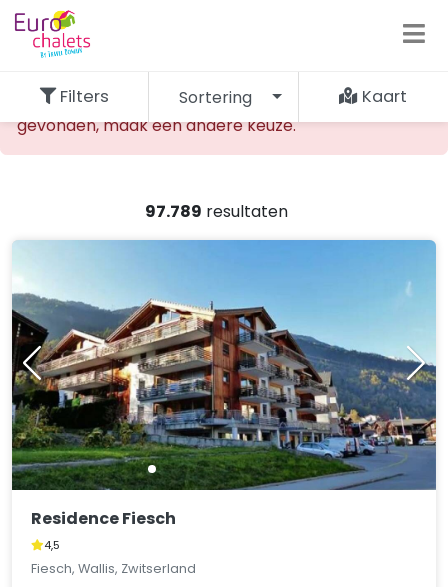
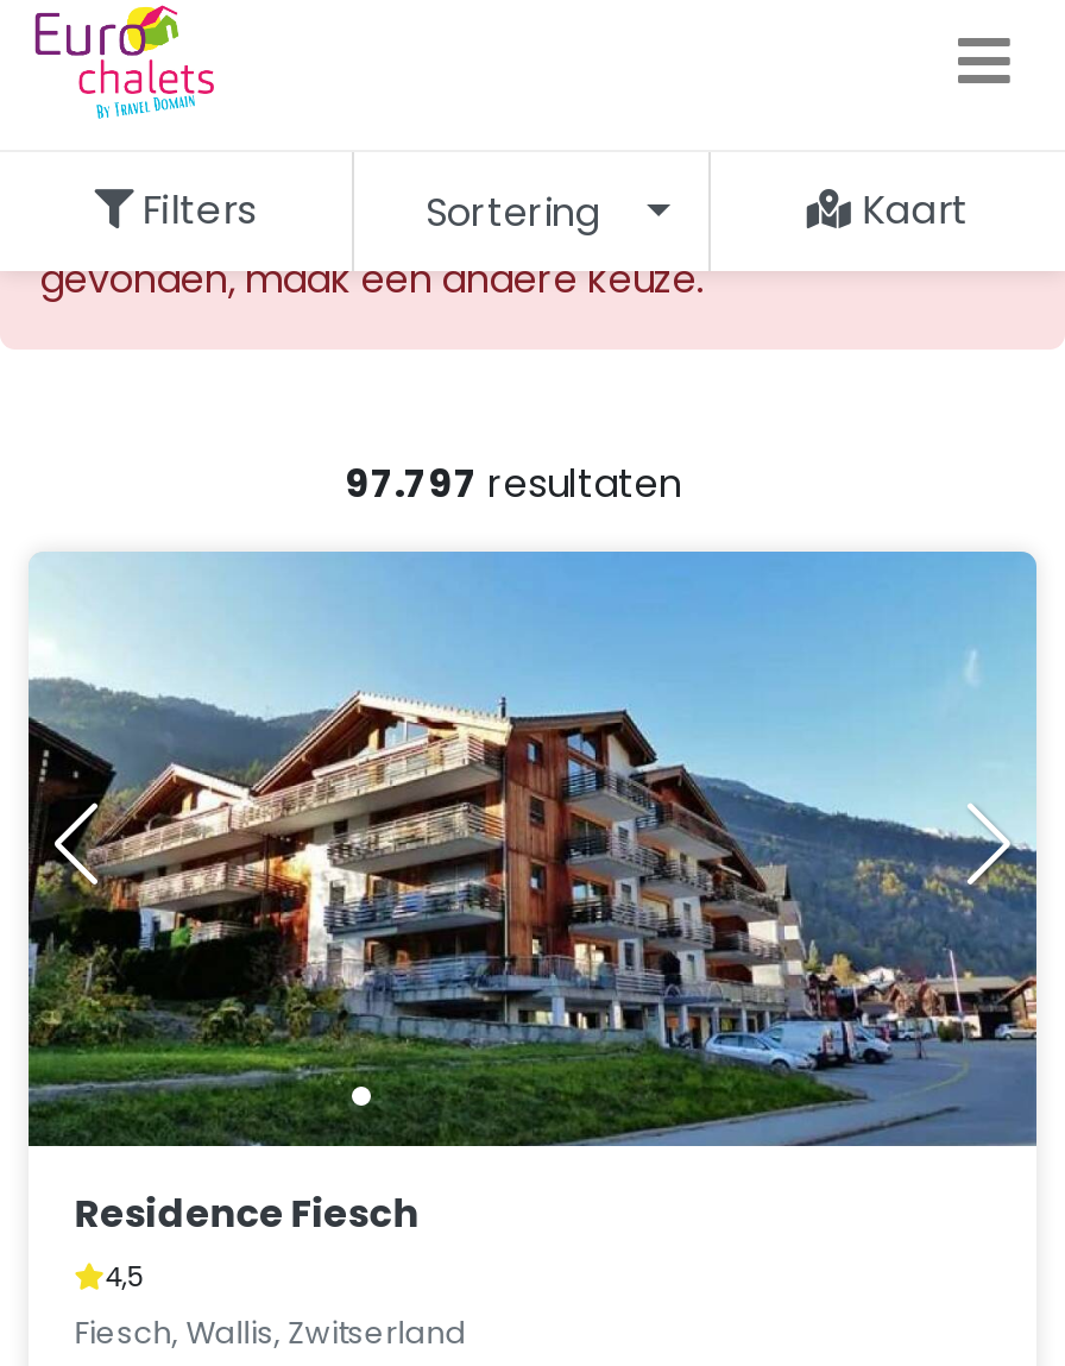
- 97.789 resultaten
+ 97.797 resultaten
